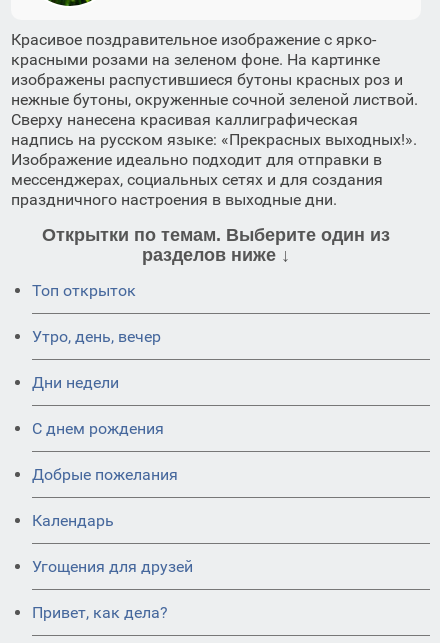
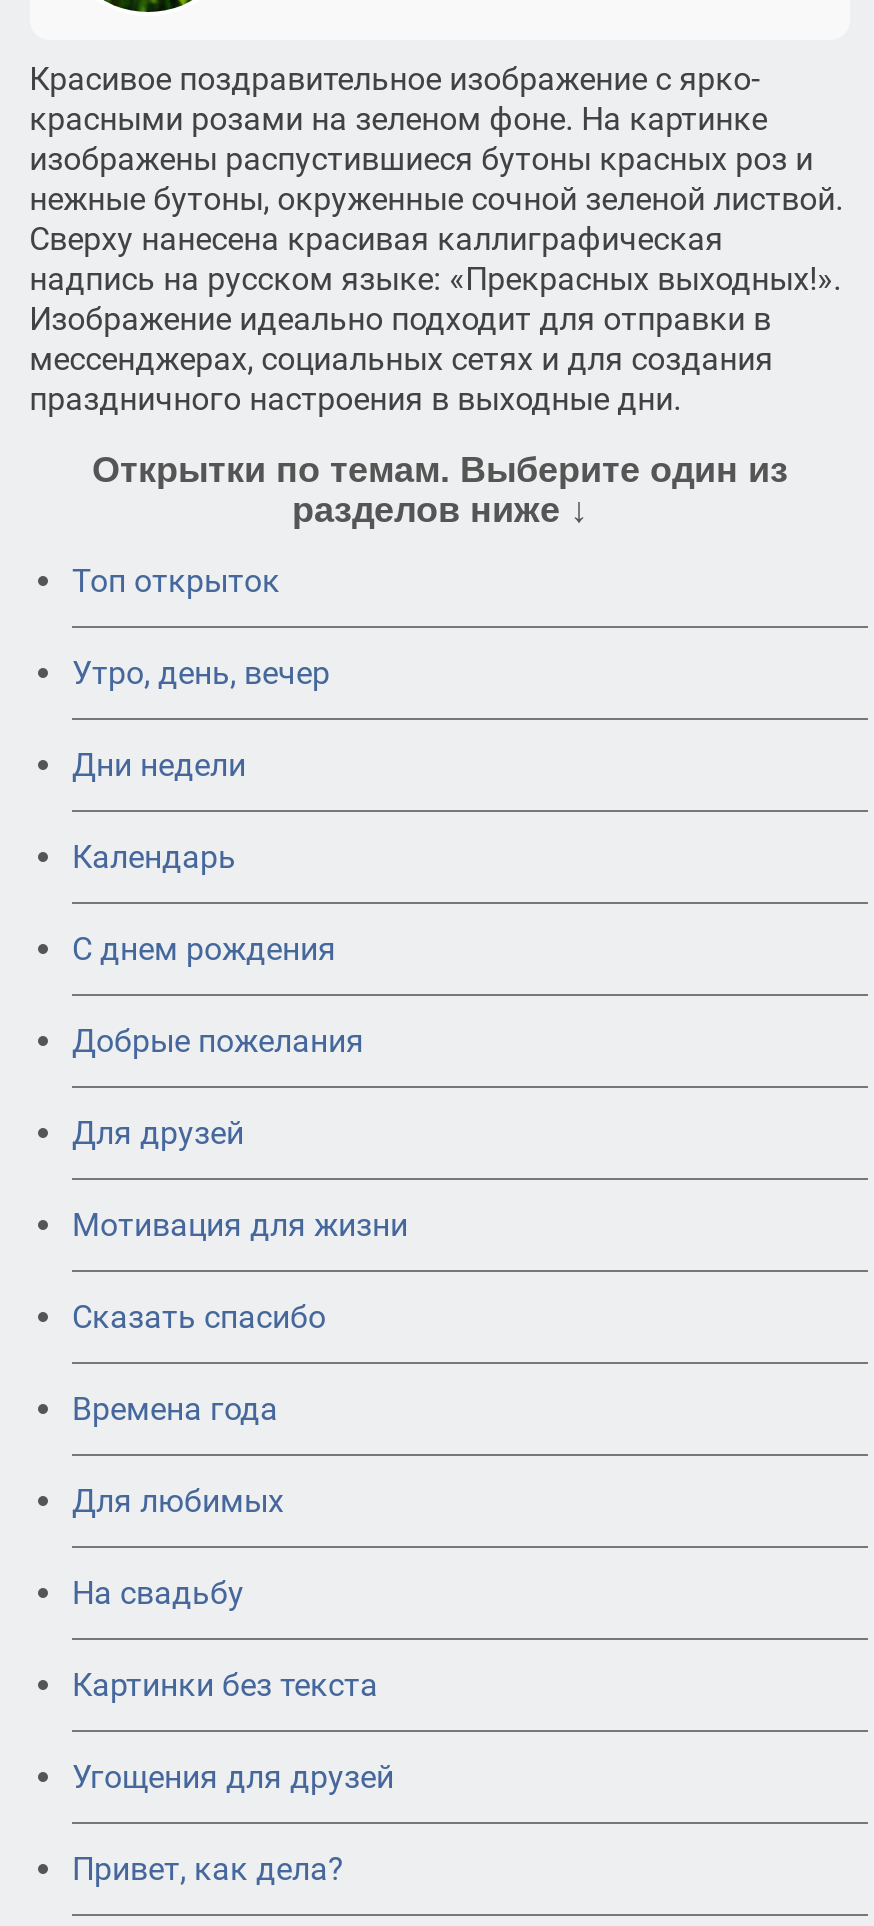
+ Для друзей
+ Мотивация для жизни
+ Сказать спасибо
+ Времена года
+ Для любимых
+ На свадьбу
+ Картинки без текста

moved up: Календарь
